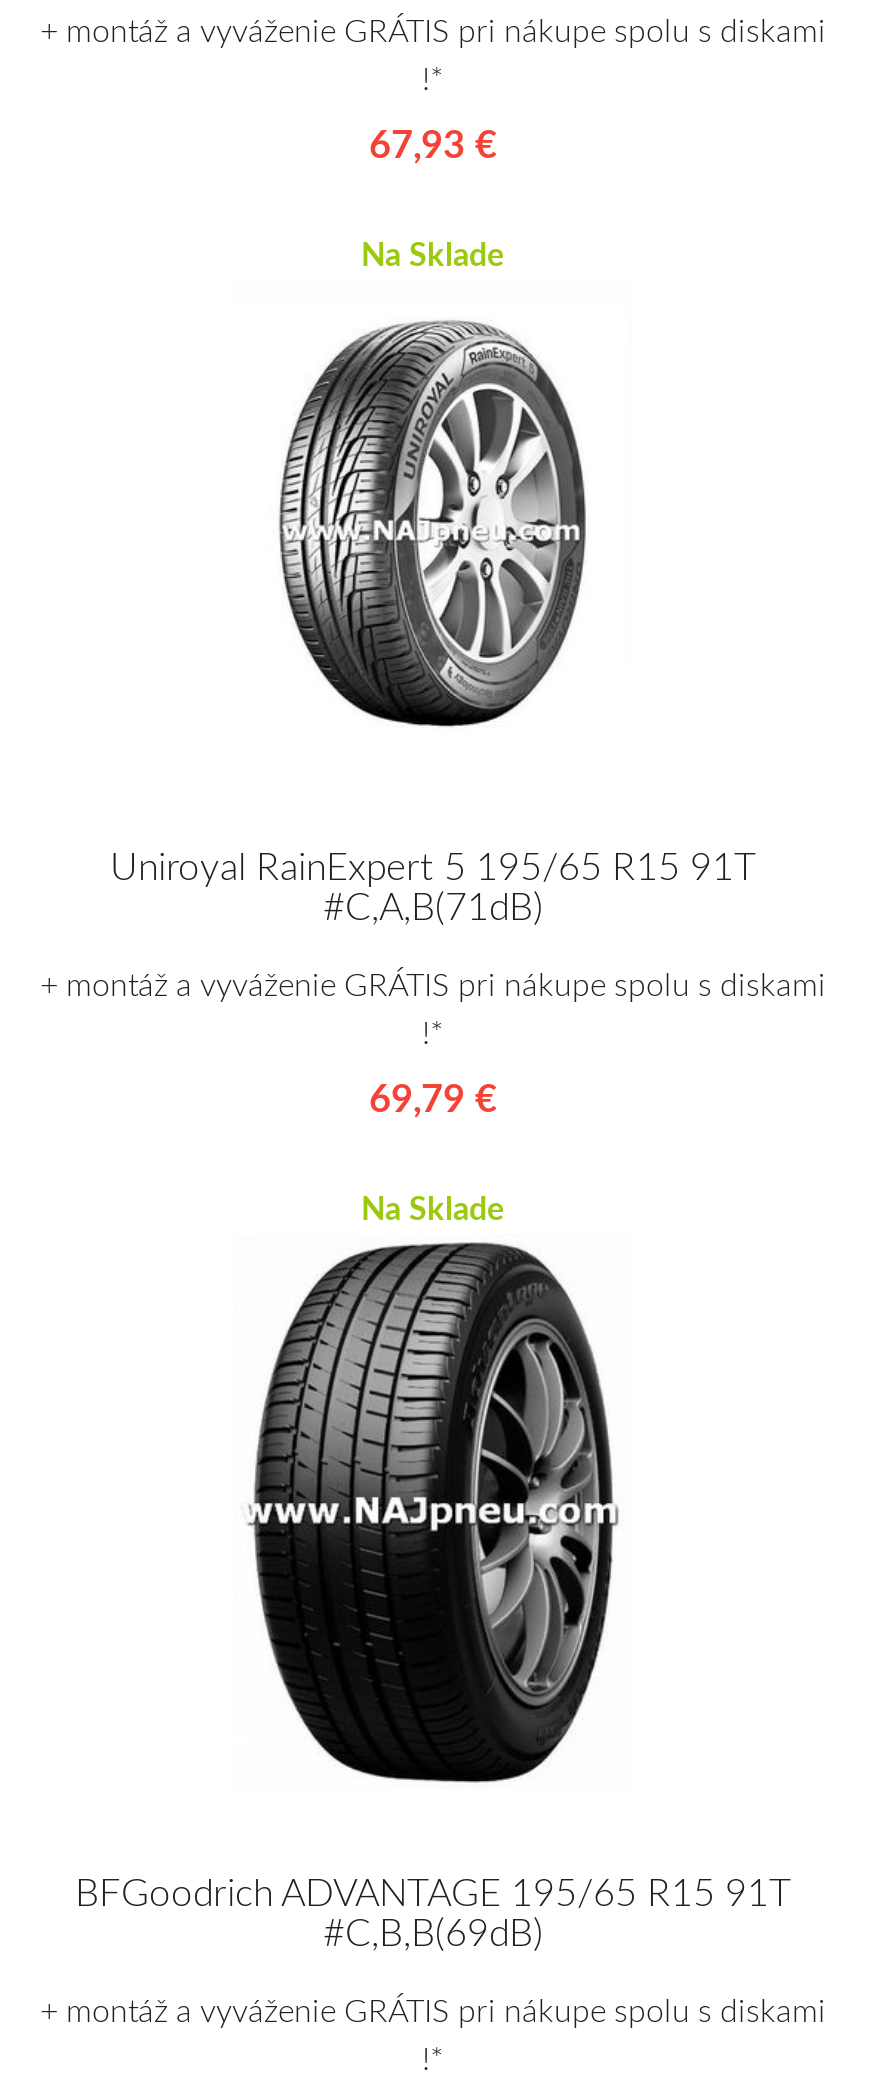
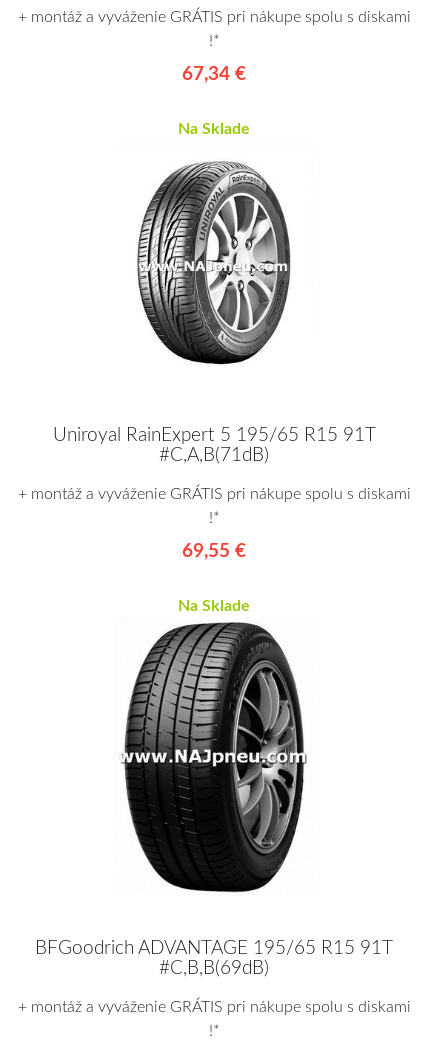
- 67,93 €
+ 67,34 €

- 69,79 €
+ 69,55 €
